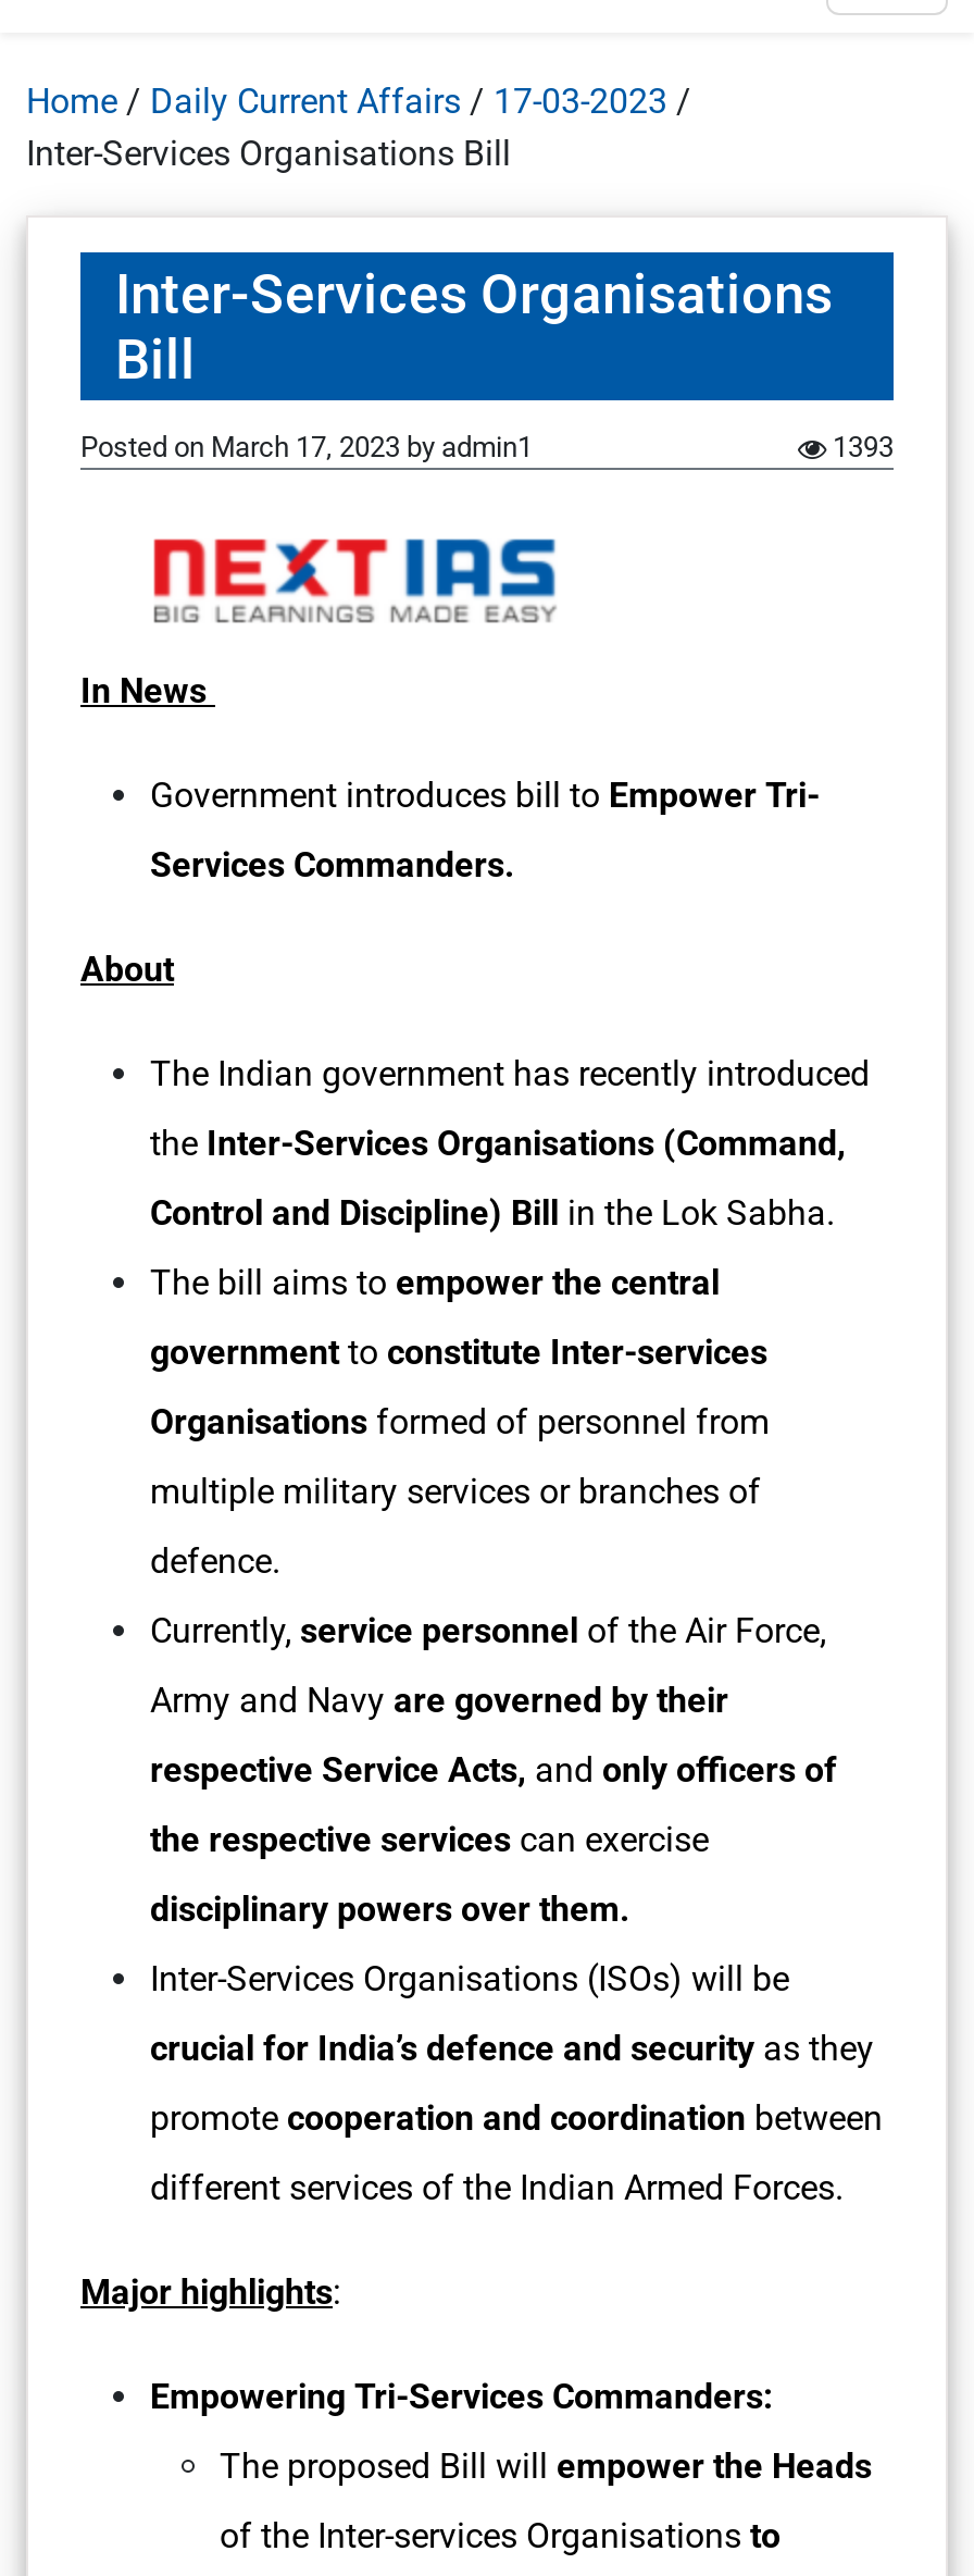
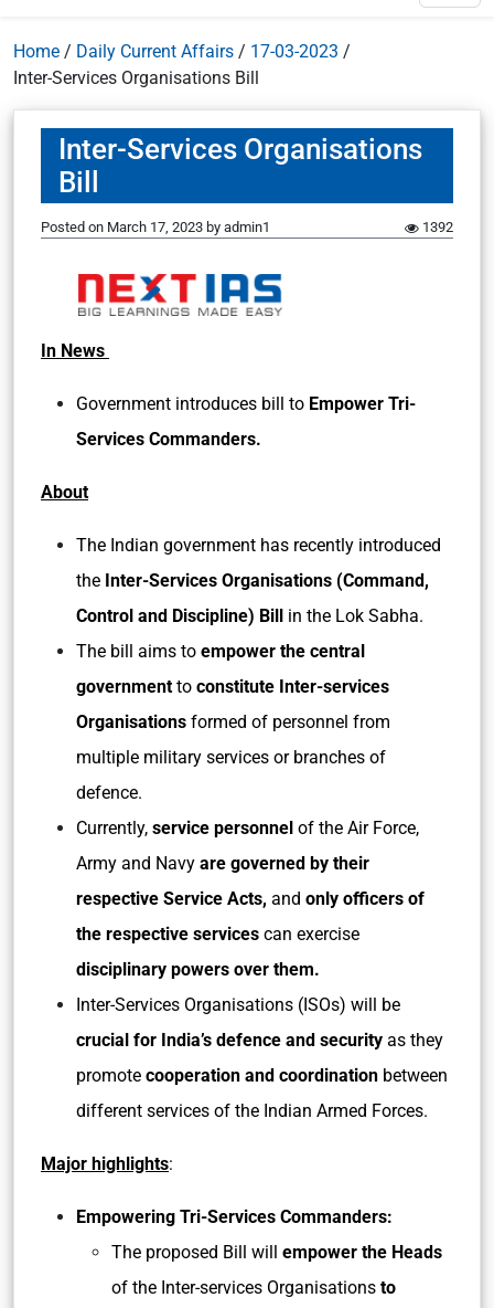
- 1393
+ 1392
